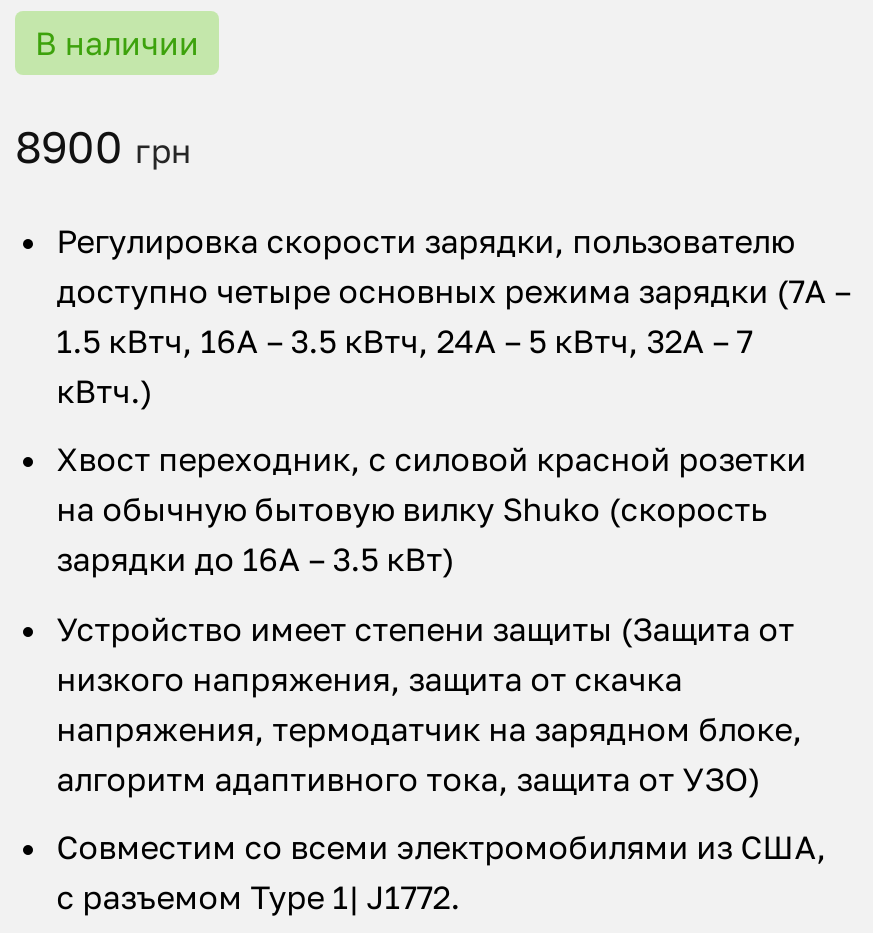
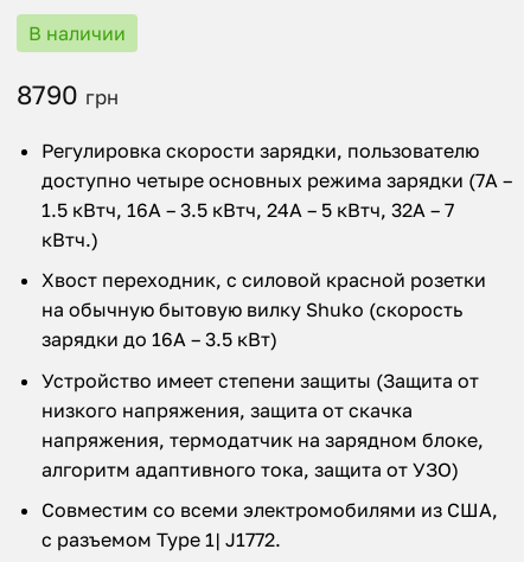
- 8900 грн
+ 8790 грн
